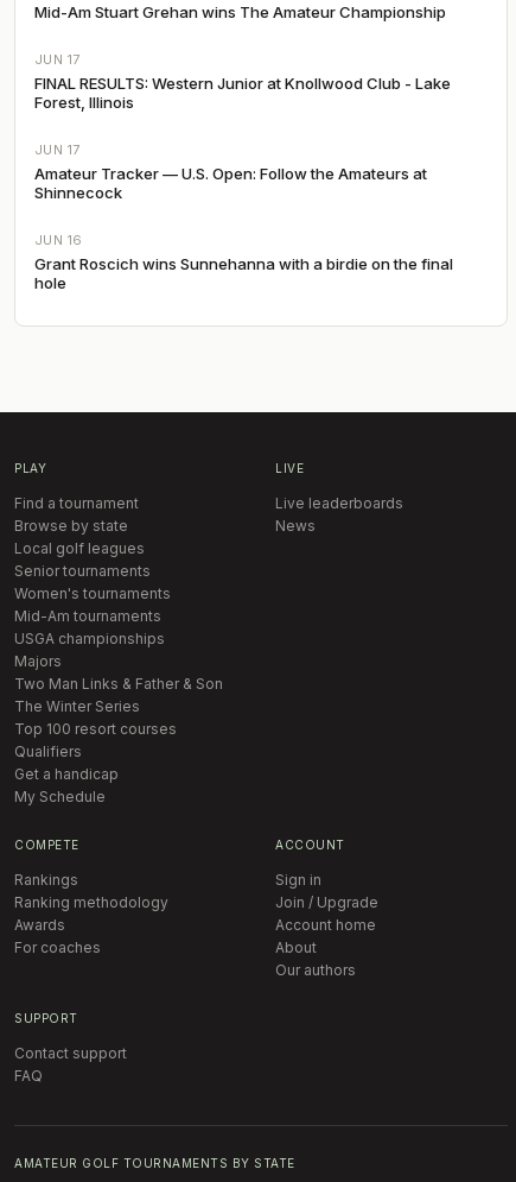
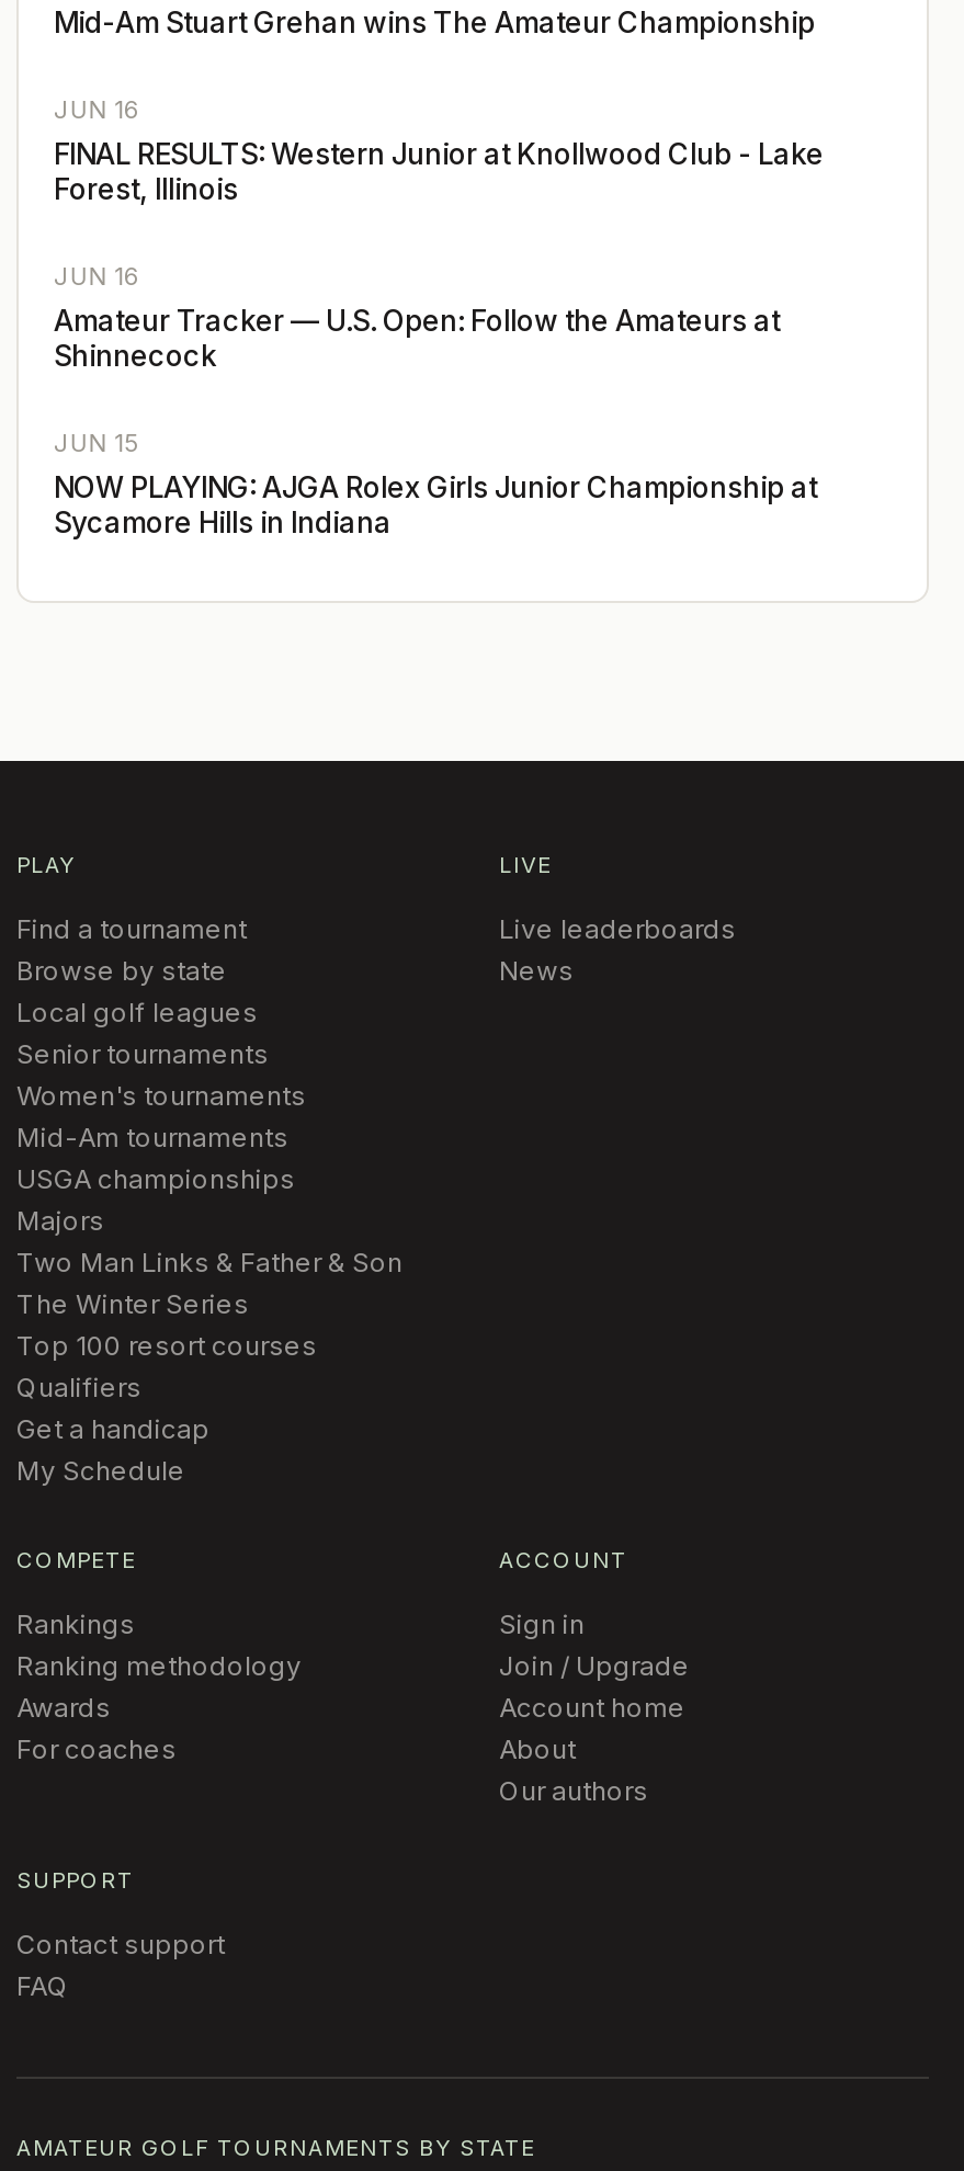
- JUN 17
+ JUN 16

- JUN 17
+ JUN 16

- JUN 16
- Grant Roscich wins Sunnehanna with a birdie on the final
- hole
+ JUN 15
+ NOW PLAYING: AJGA Rolex Girls Junior Championship at
+ Sycamore Hills in Indiana
